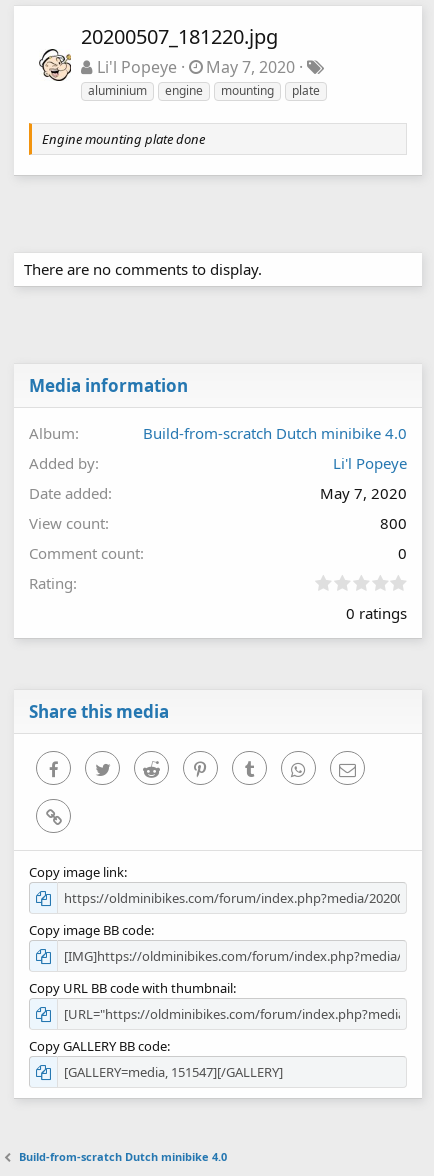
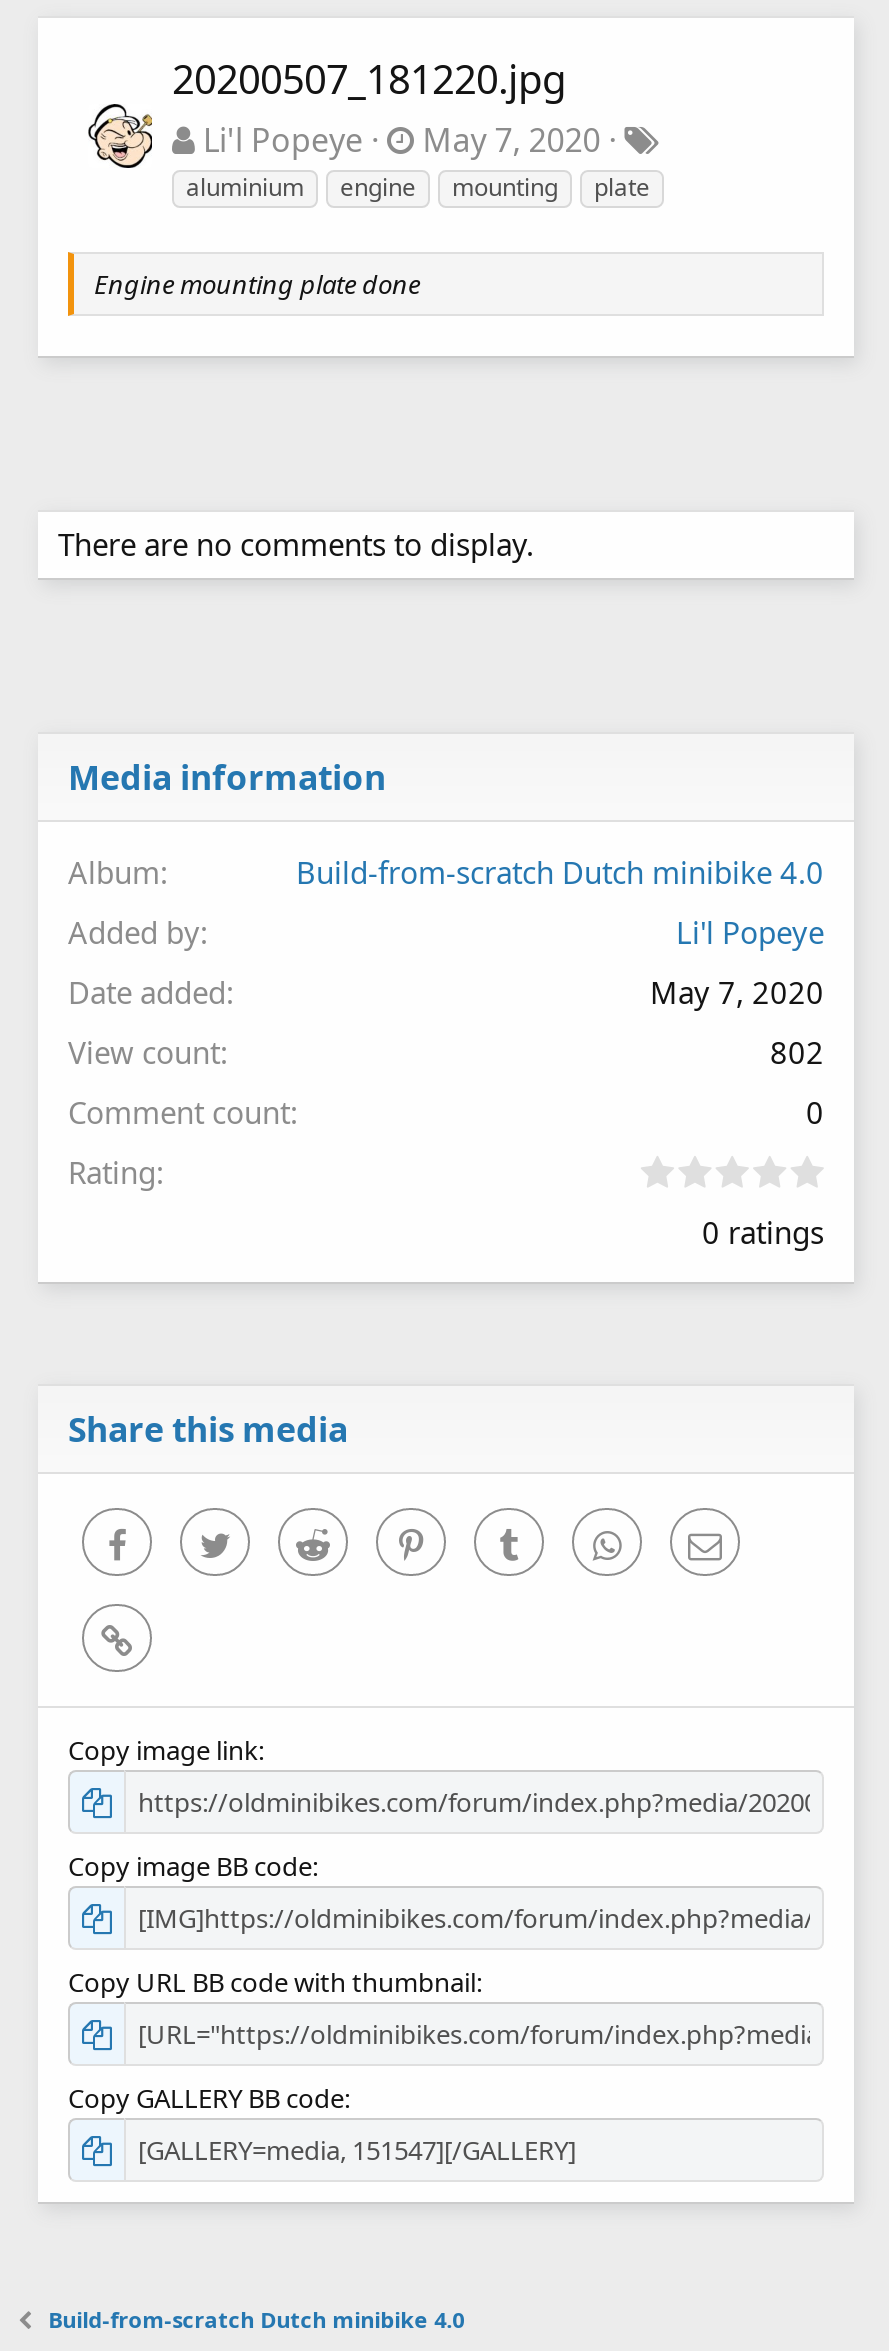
- 800
+ 802
